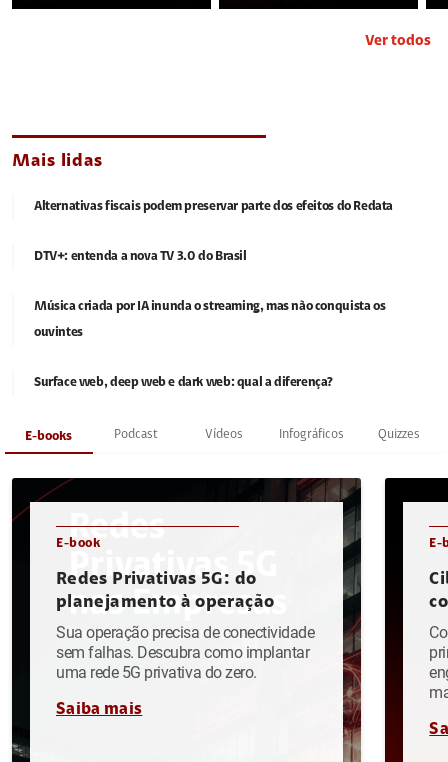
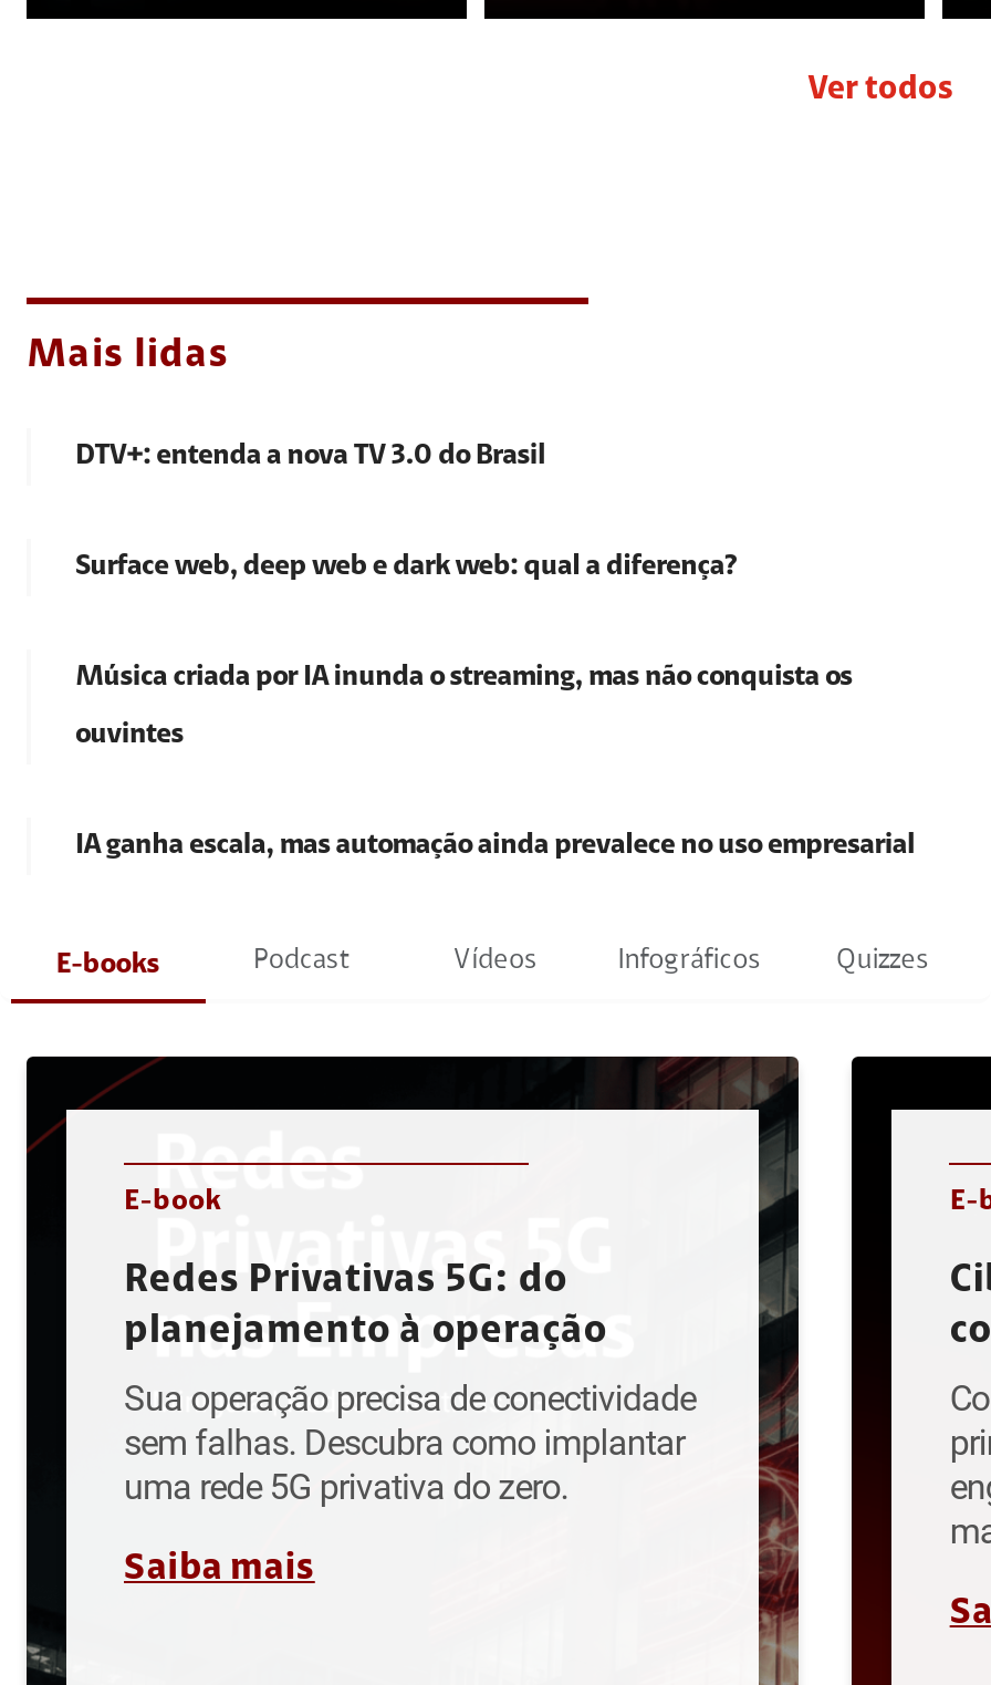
- Alternativas fiscais podem preservar parte dos efeitos do Redata

moved up: DTV+: entenda a nova TV 3.0 do Brasil

+ IA ganha escala, mas automação ainda prevalece no uso empresarial

moved up: Surface web, deep web e dark web: qual a diferença?
